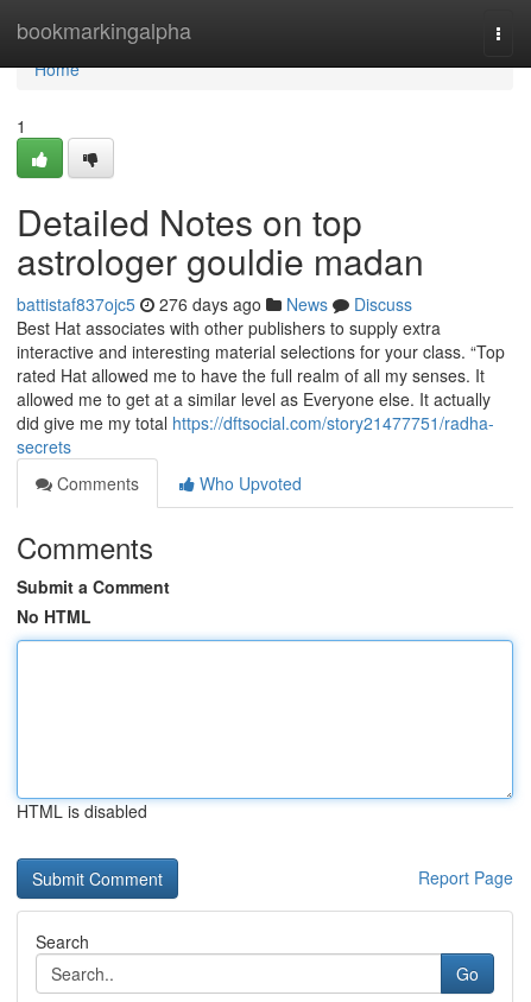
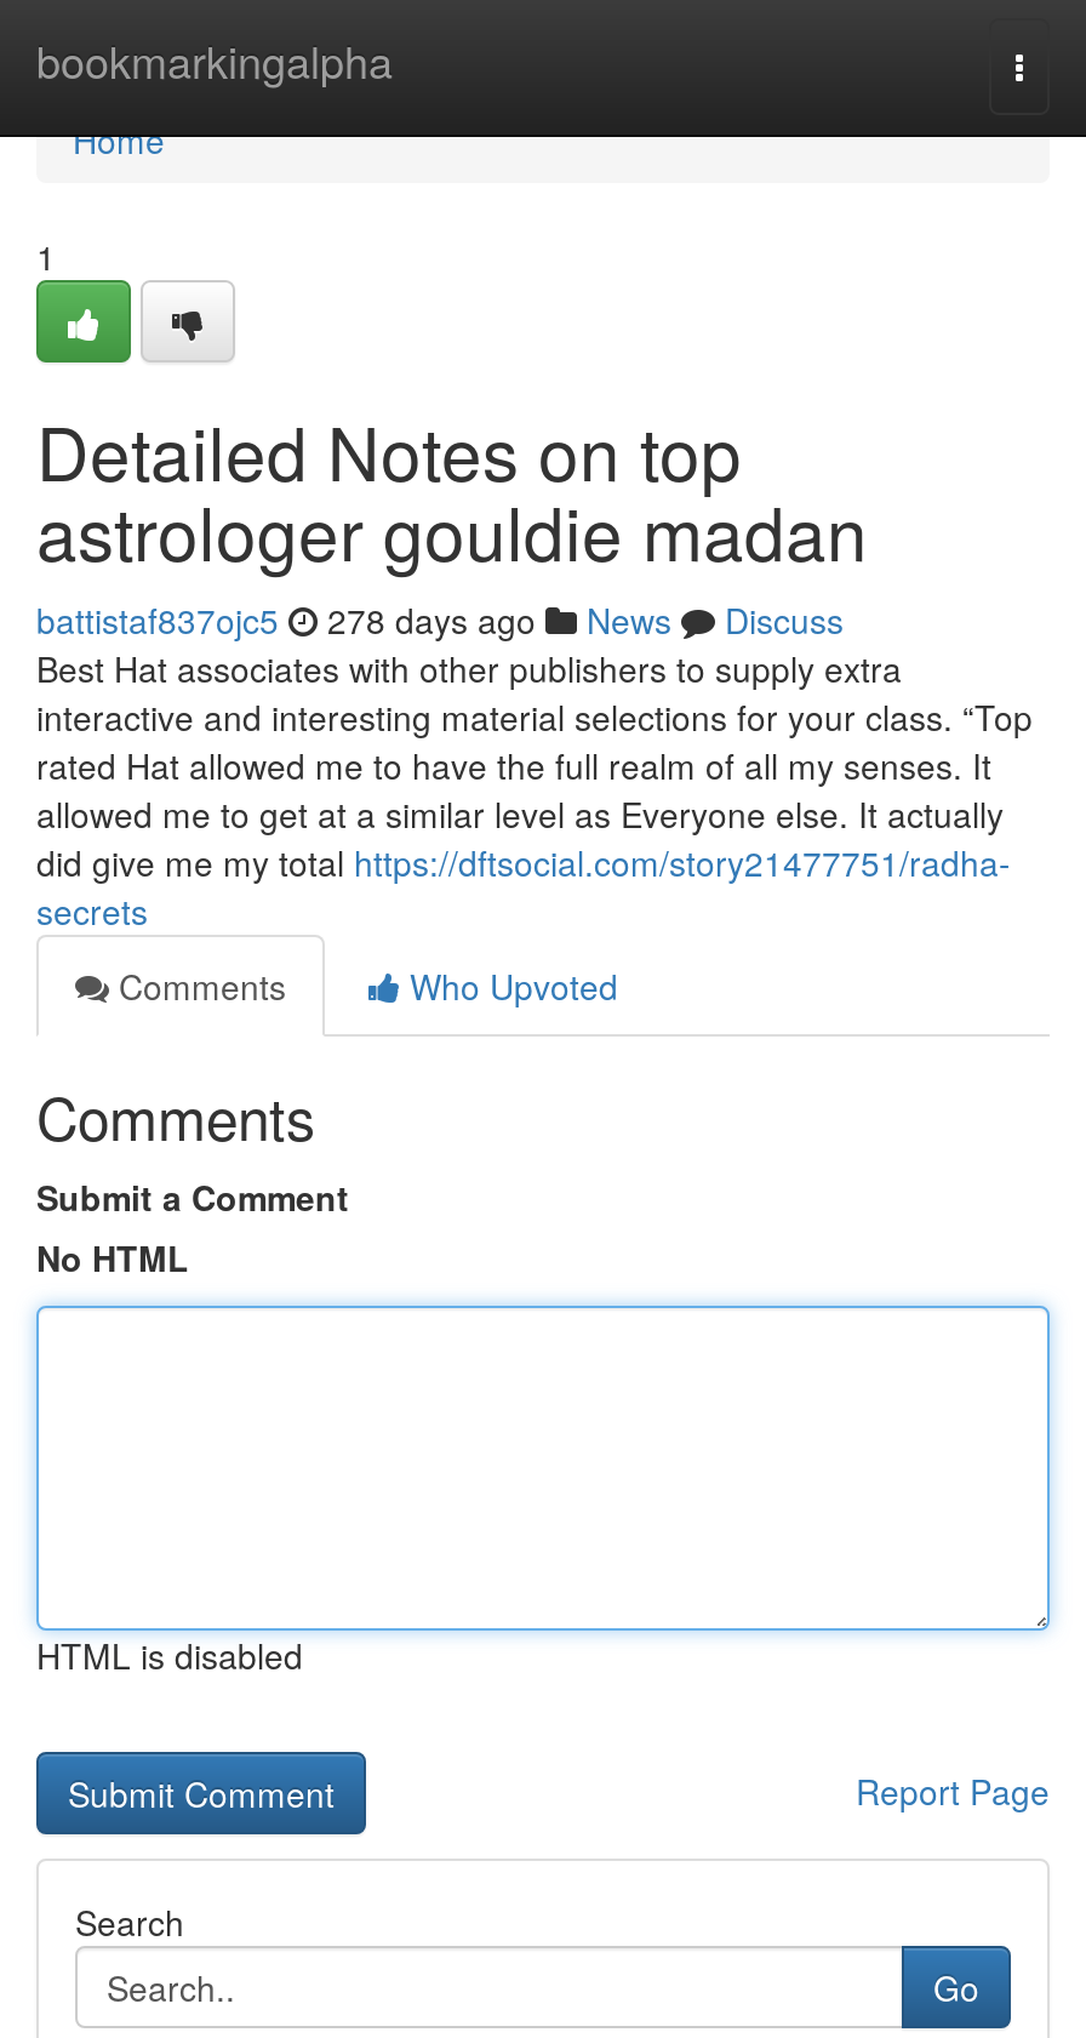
- battistaf837ojc5 276 days ago News Discuss
+ battistaf837ojc5 278 days ago News Discuss
